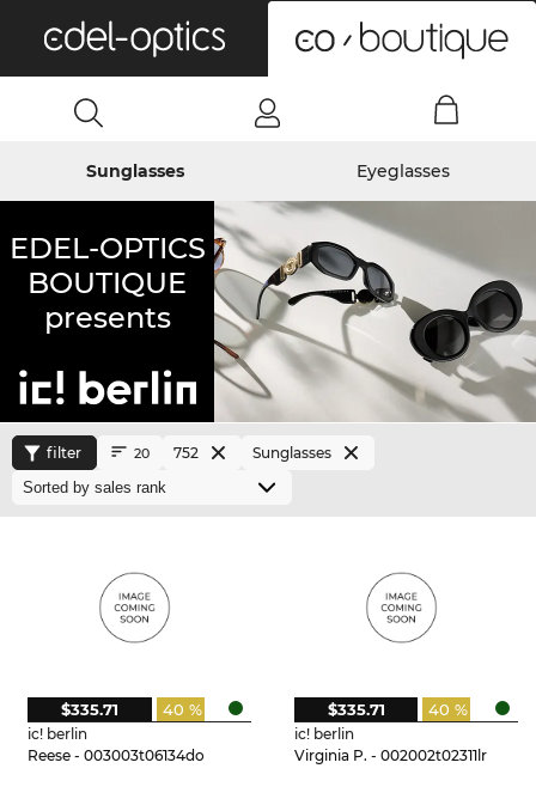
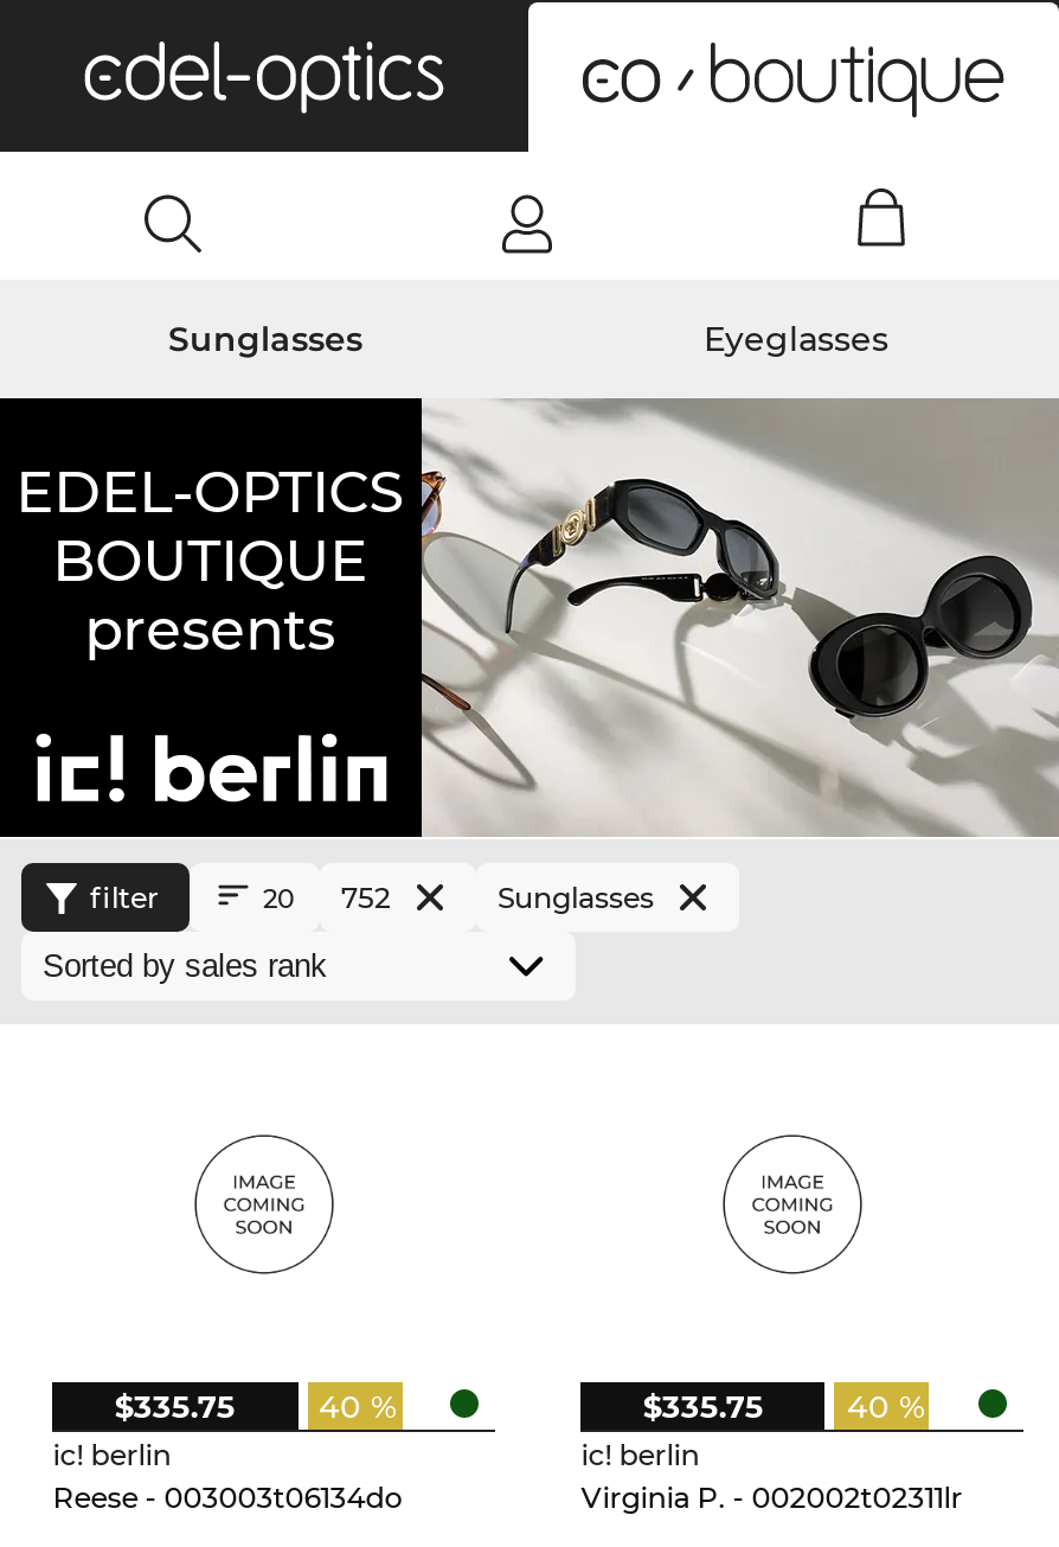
- $335.71
+ $335.75

- $335.71
+ $335.75
